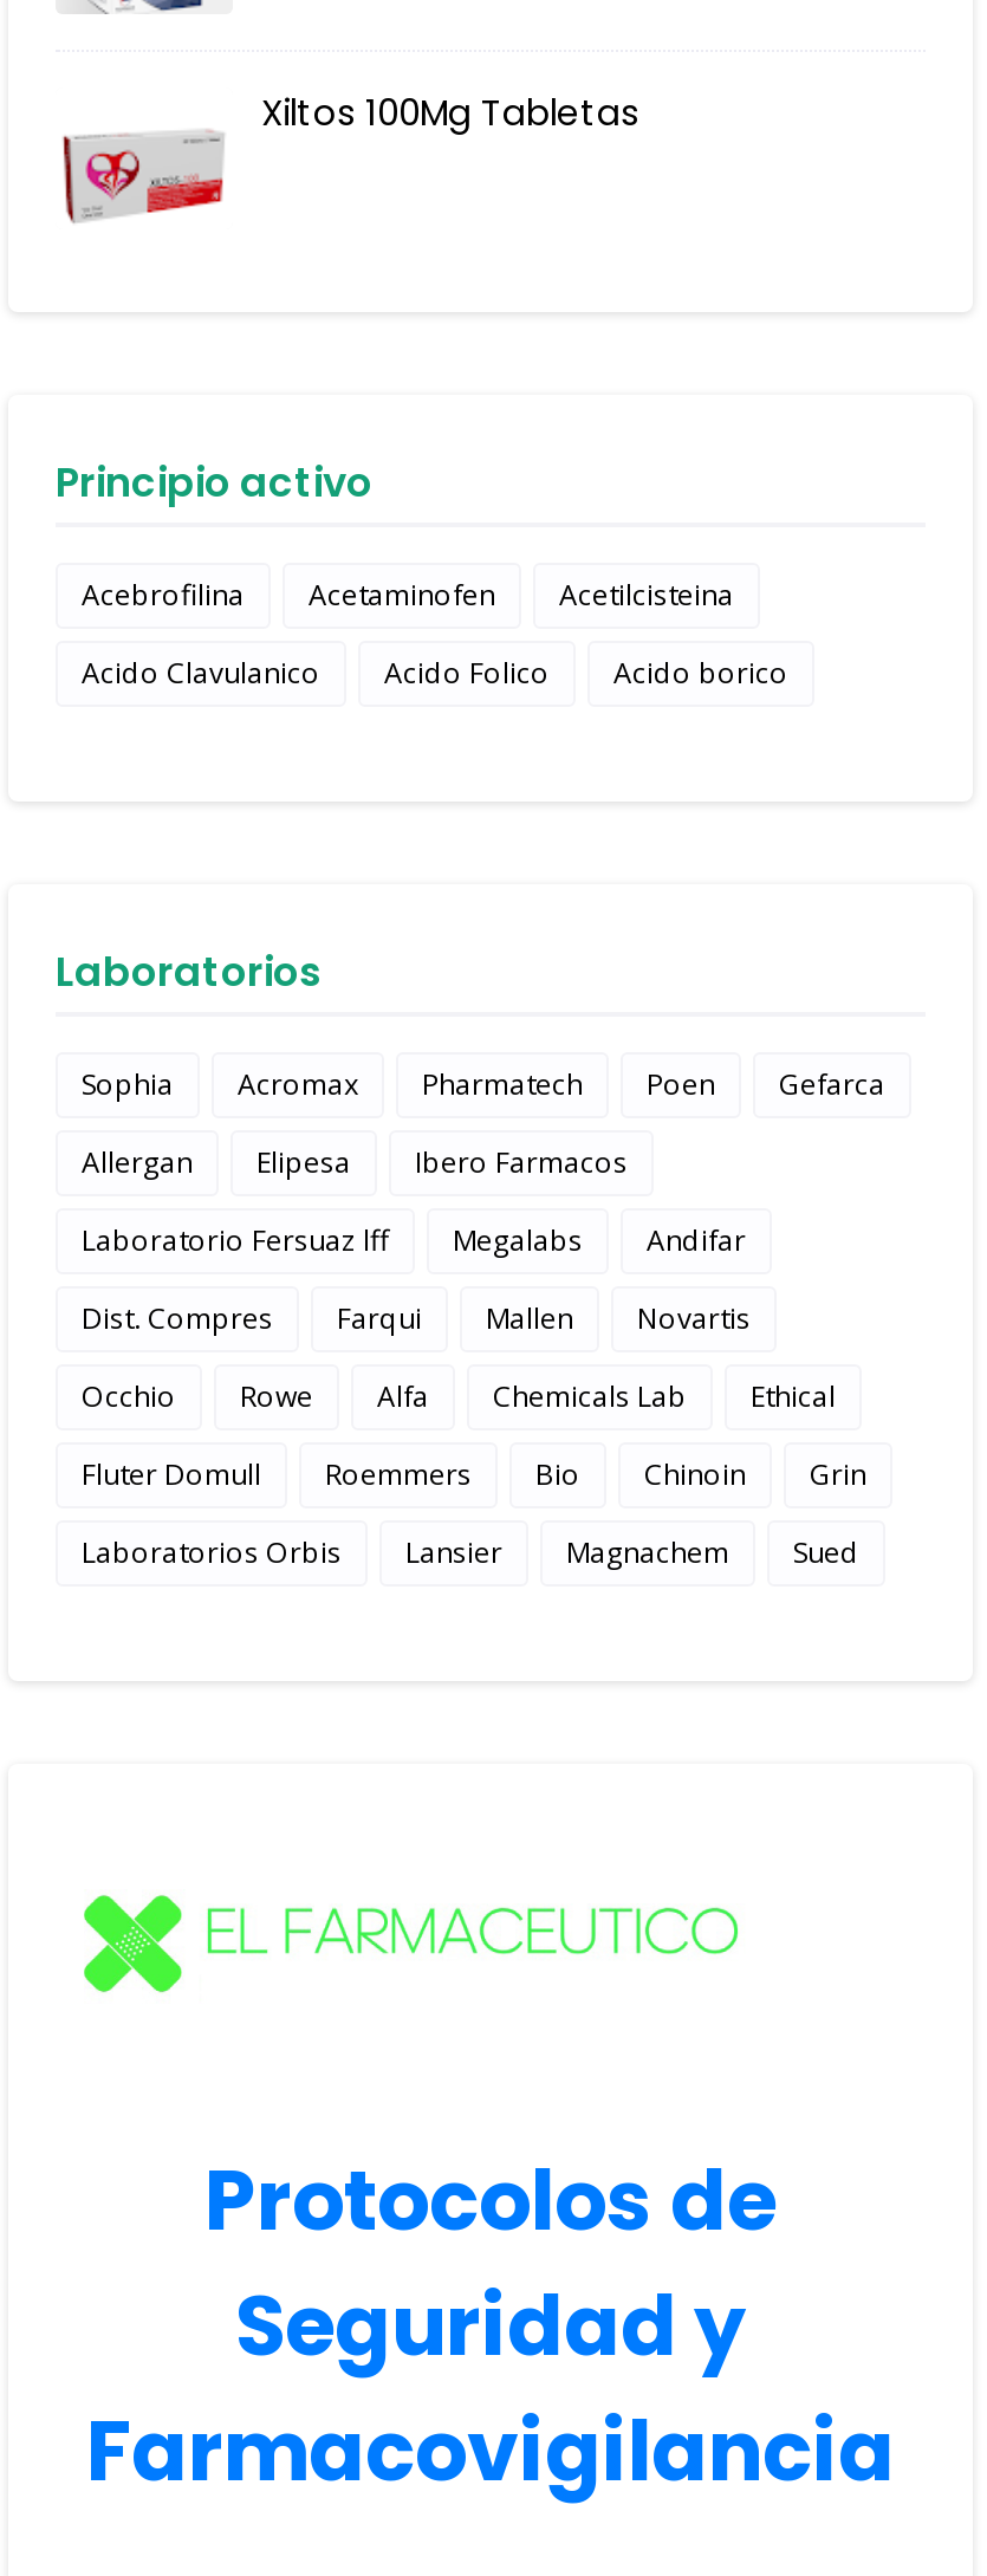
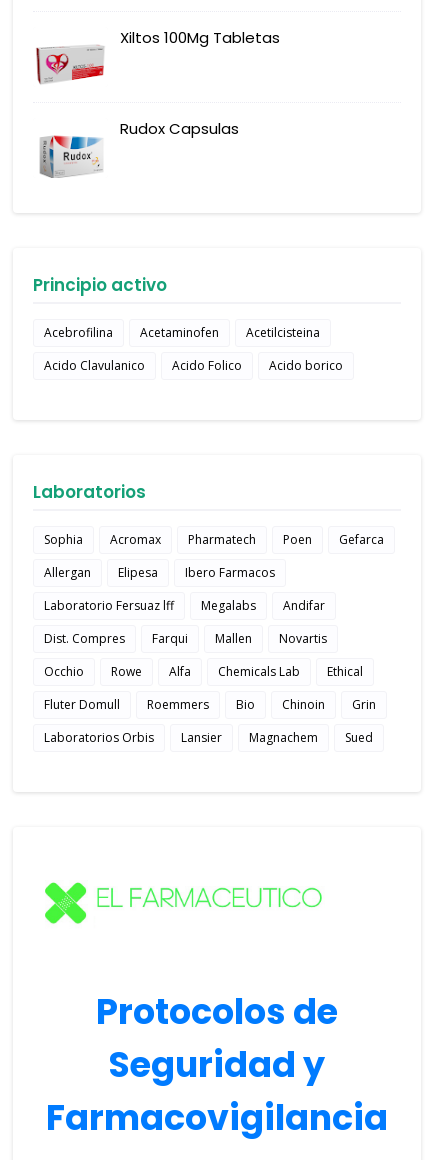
+ [image]
+ Rudox Capsulas
